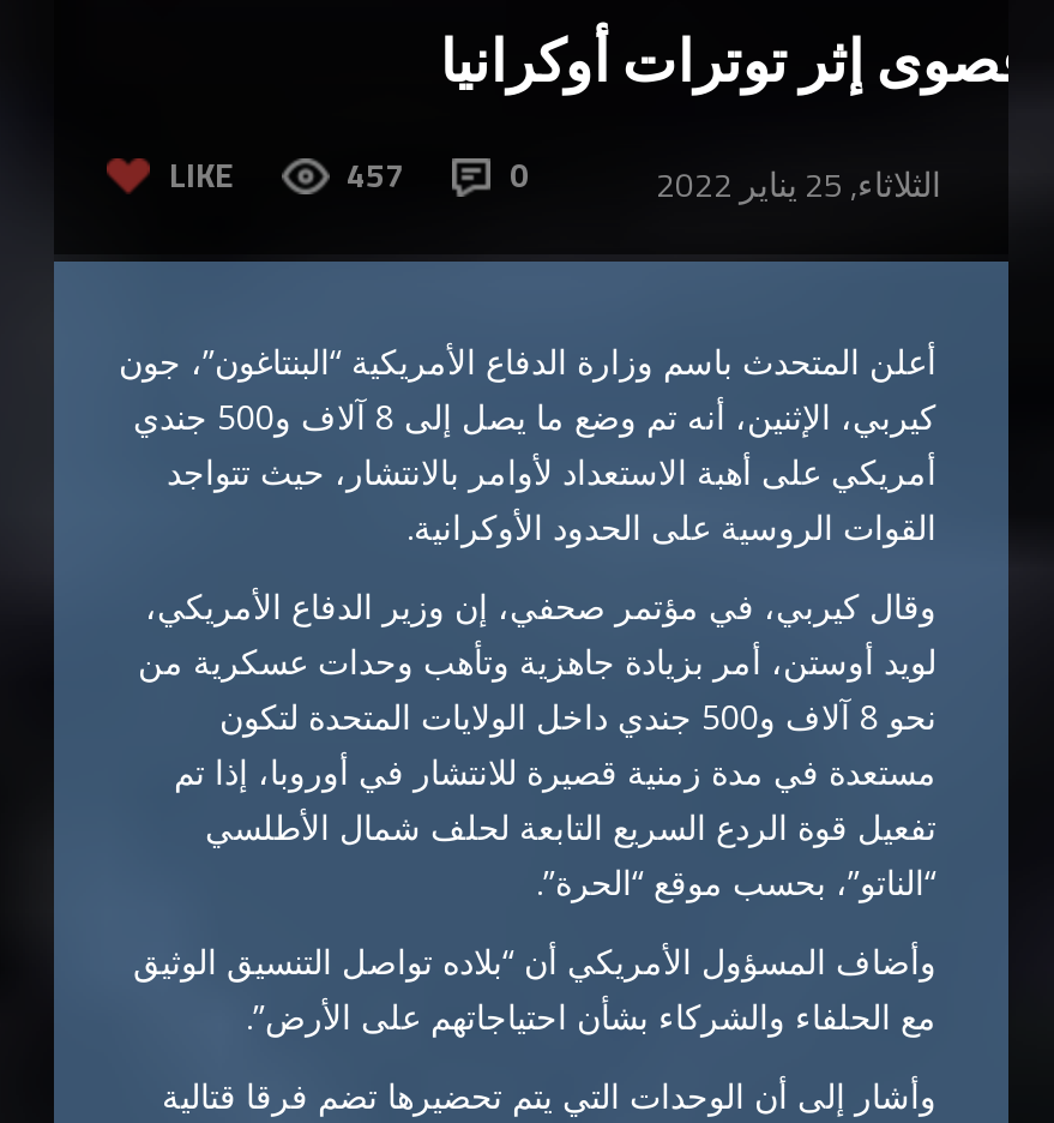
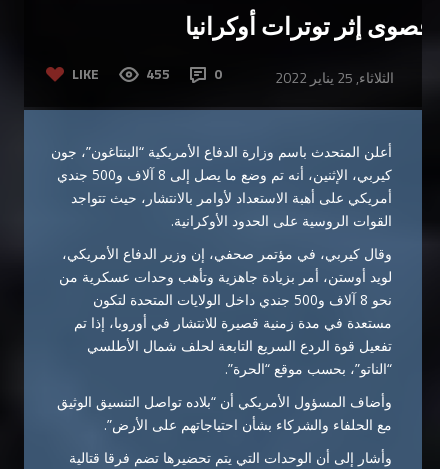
- 457
+ 455
